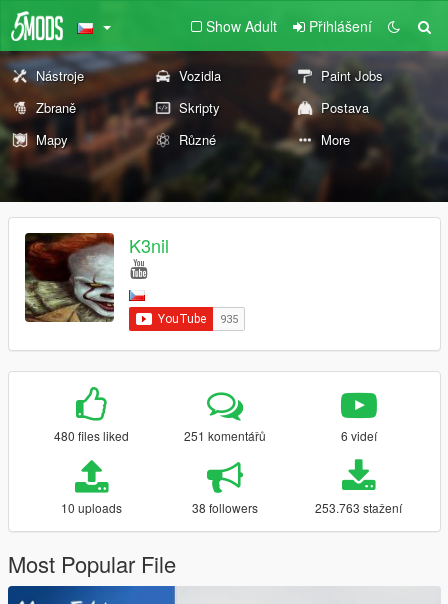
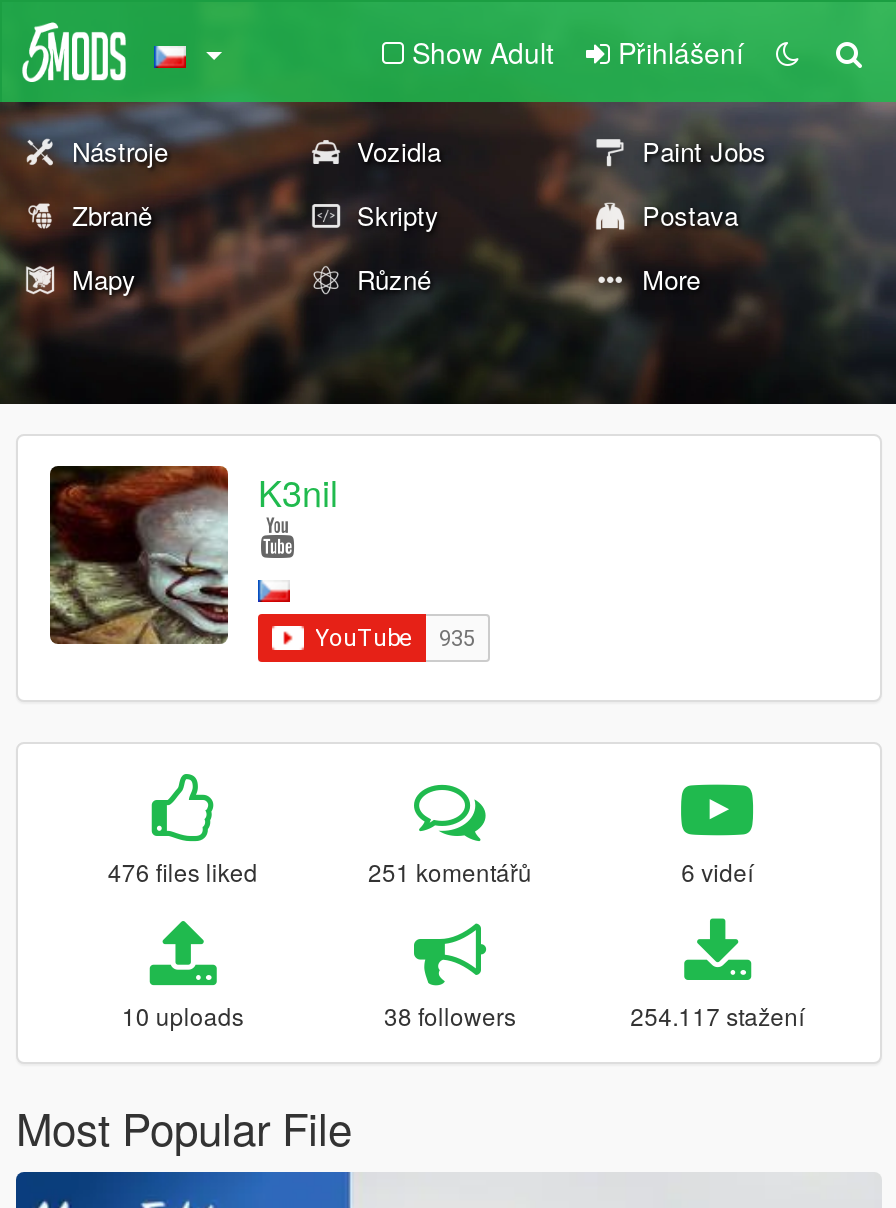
- 480 files liked
+ 476 files liked

- 253.763 stažení
+ 254.117 stažení
